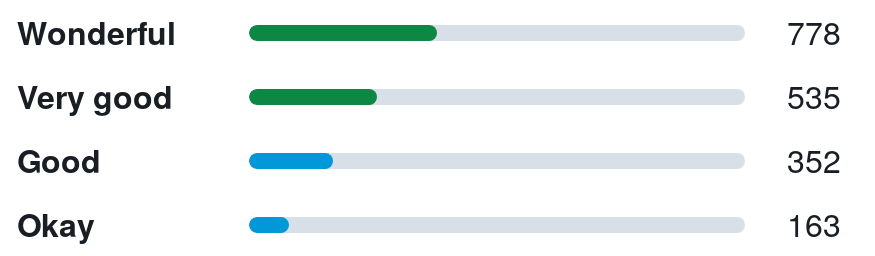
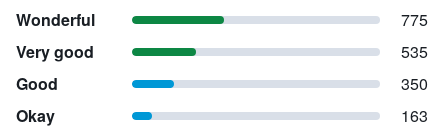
- 778
+ 775

- 352
+ 350
